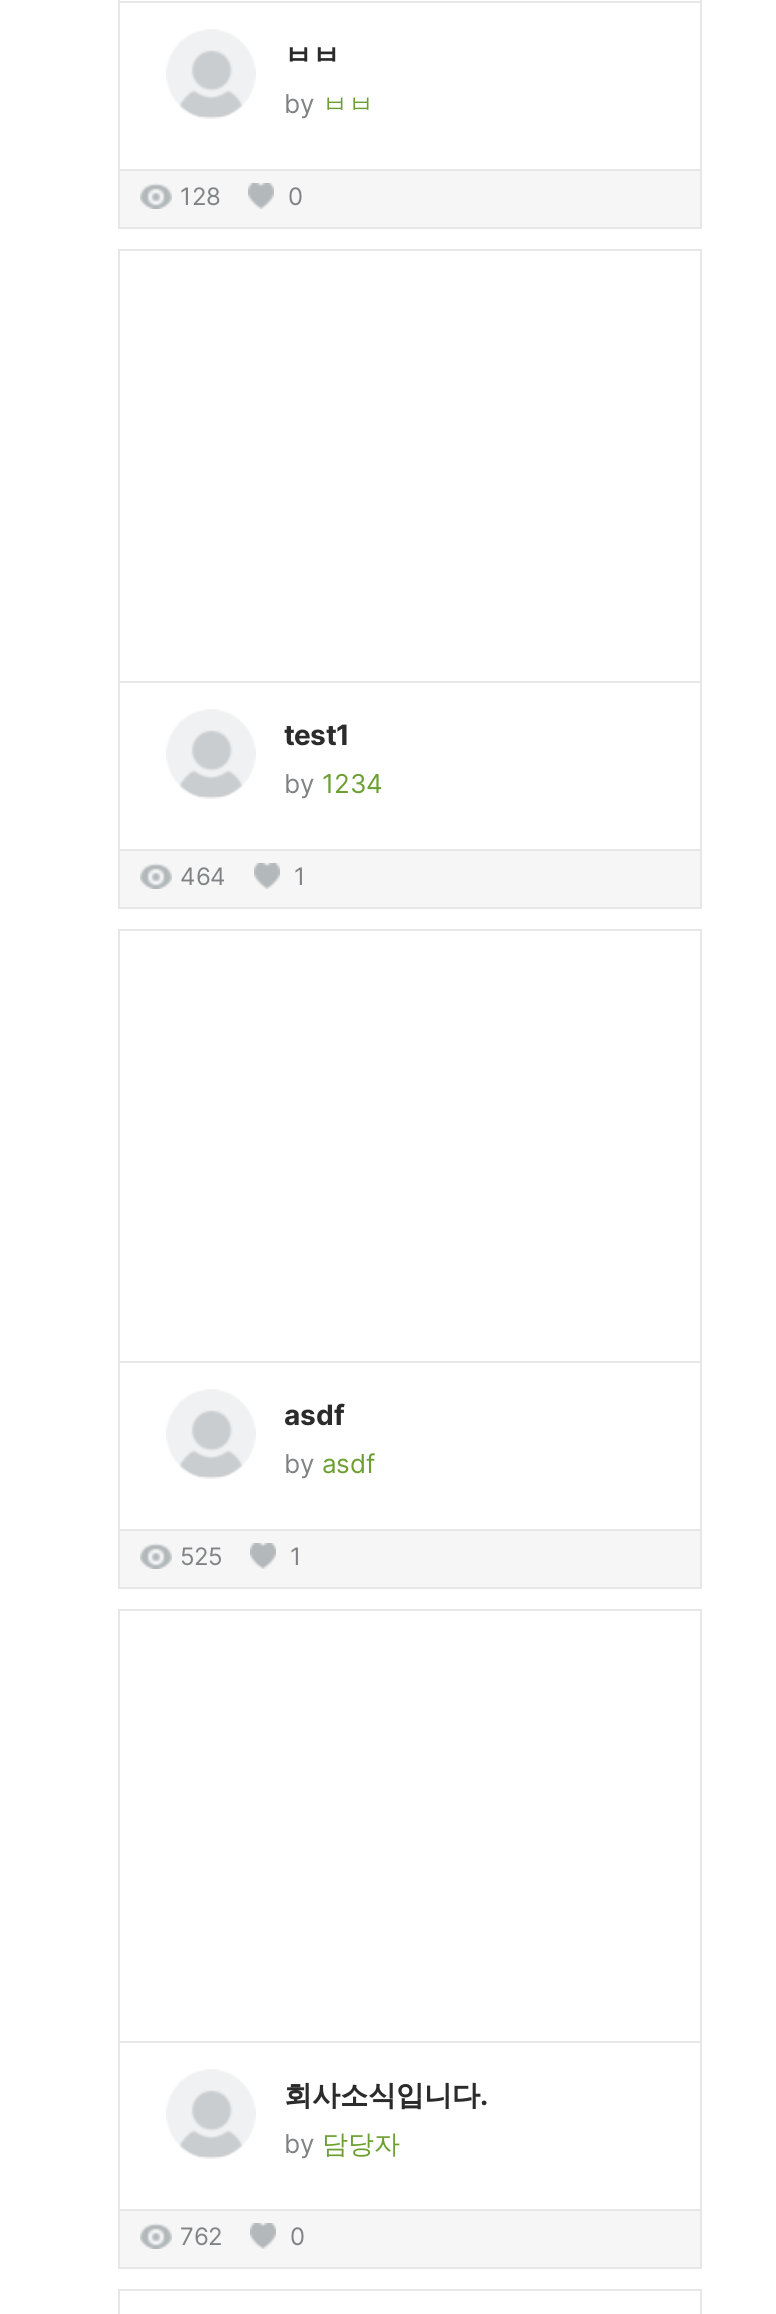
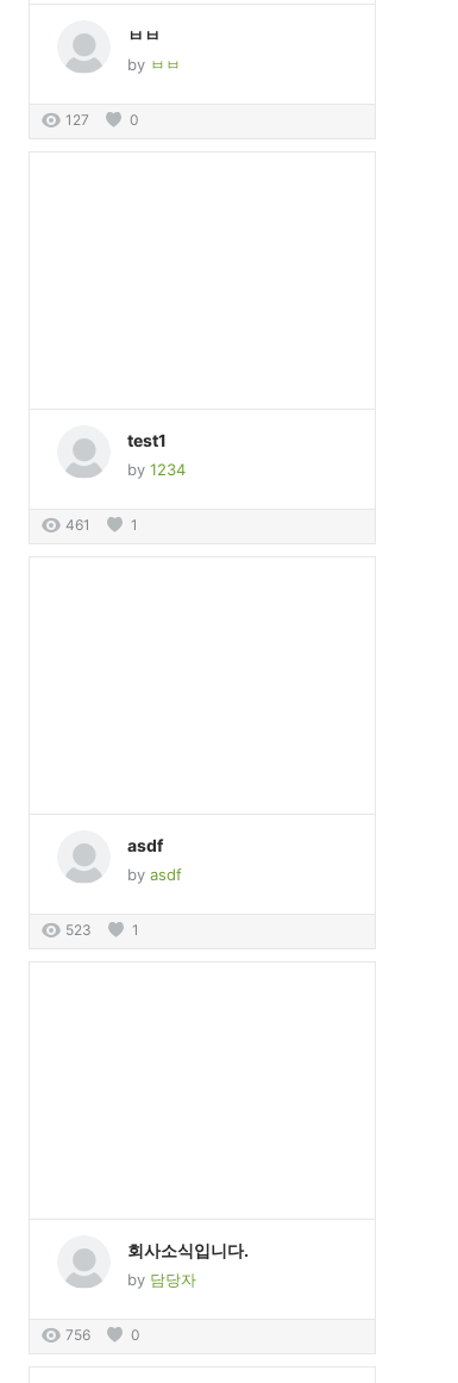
- 128
+ 127

- 464
+ 461

- 525
+ 523

- 762
+ 756
